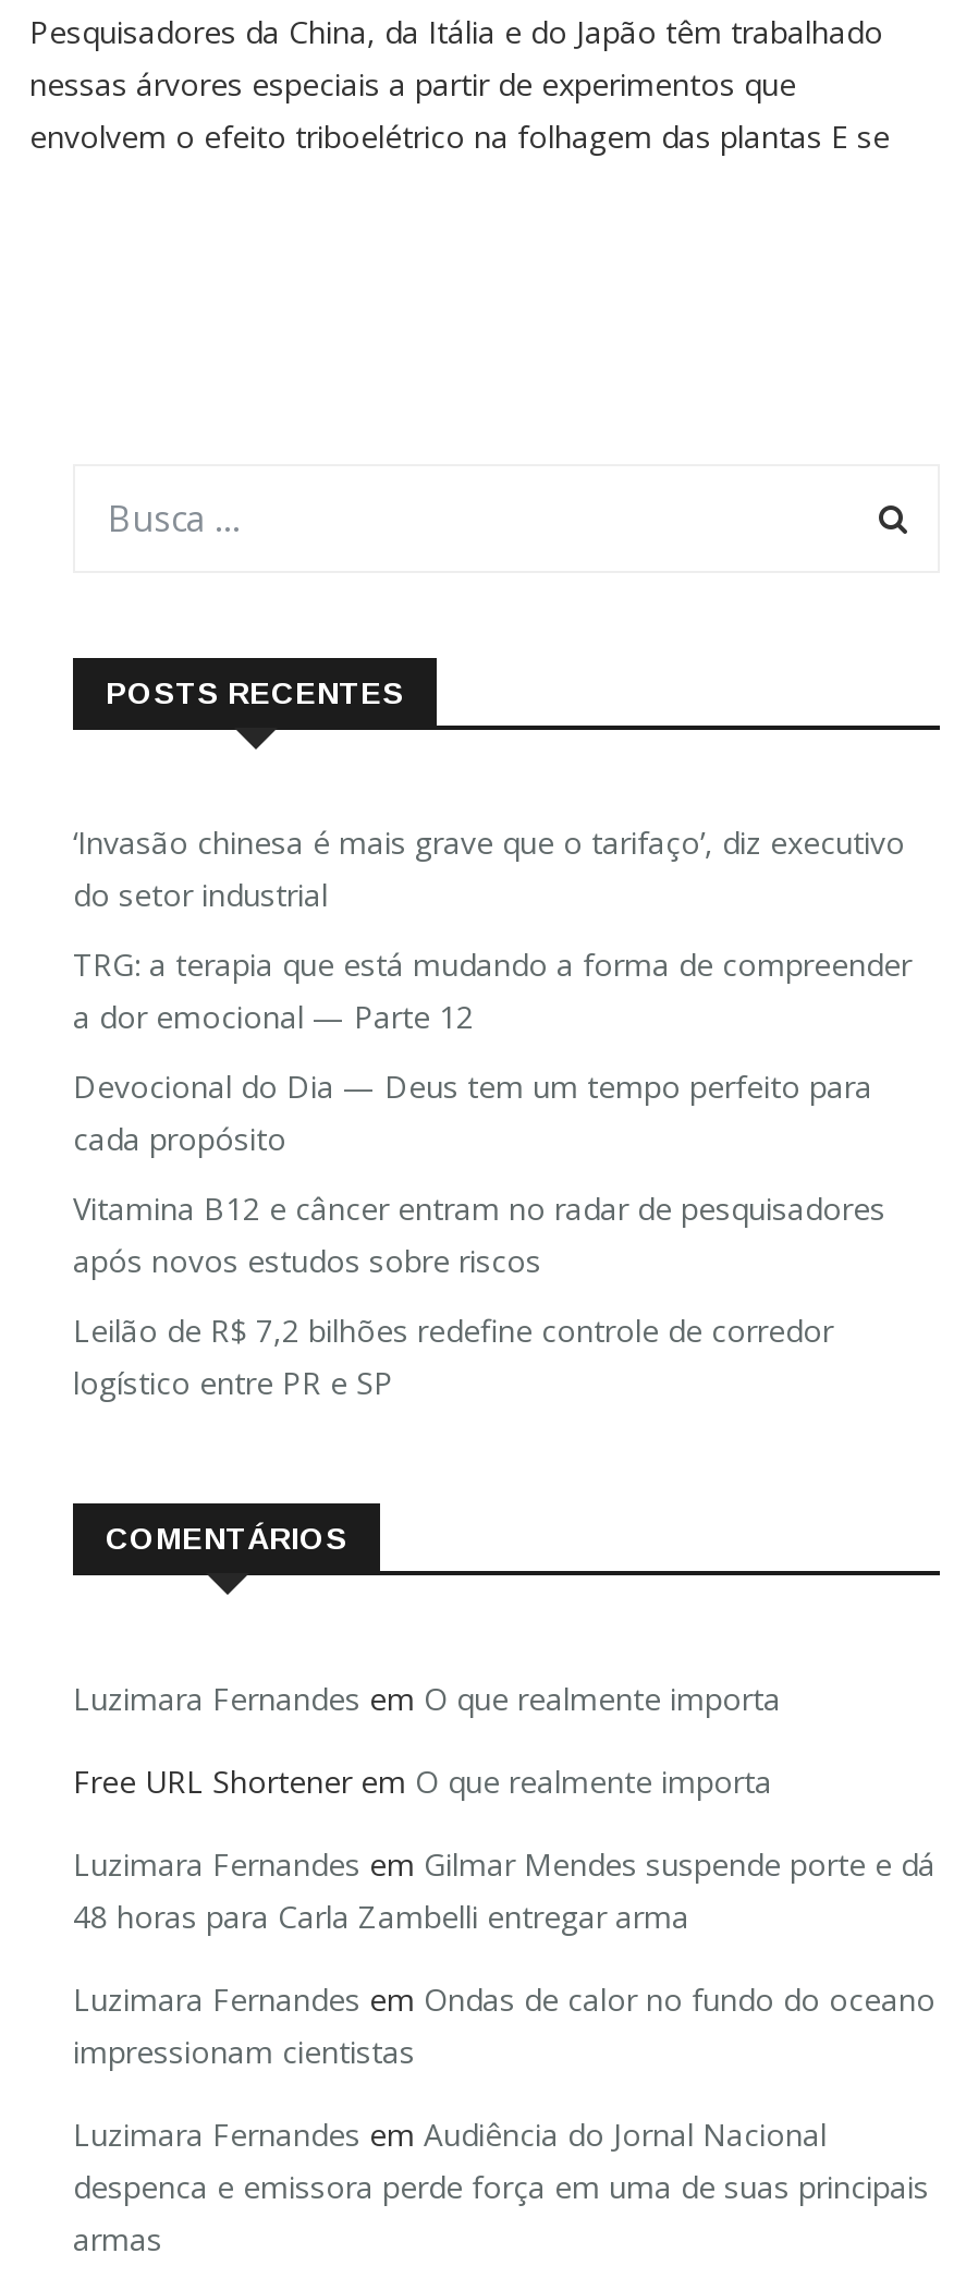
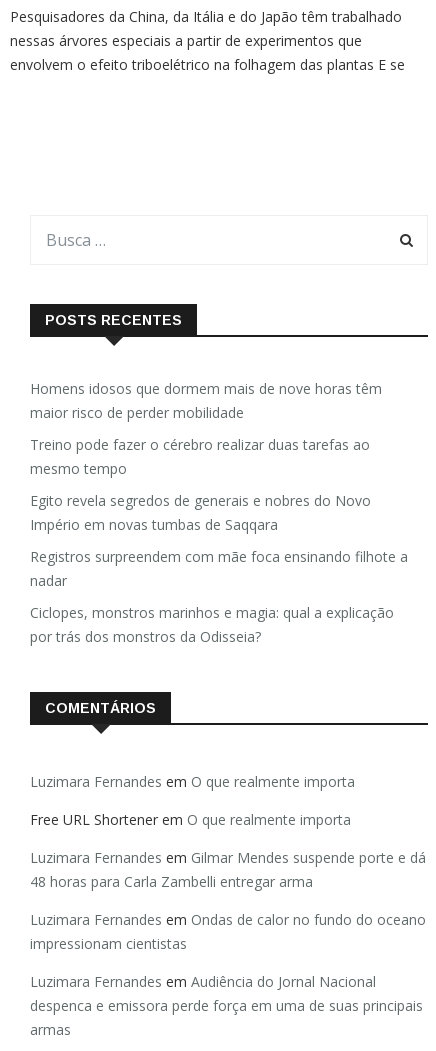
- ‘Invasão chinesa é mais grave que o tarifaço’, diz executivo
- do setor industrial
+ Homens idosos que dormem mais de nove horas têm
+ maior risco de perder mobilidade

- TRG: a terapia que está mudando a forma de compreender
- a dor emocional — Parte 12
+ Treino pode fazer o cérebro realizar duas tarefas ao
+ mesmo tempo

- Devocional do Dia — Deus tem um tempo perfeito para
- cada propósito
+ Egito revela segredos de generais e nobres do Novo
+ Império em novas tumbas de Saqqara

- Vitamina B12 e câncer entram no radar de pesquisadores
- após novos estudos sobre riscos
+ Registros surpreendem com mãe foca ensinando filhote a
+ nadar

- Leilão de R$ 7,2 bilhões redefine controle de corredor
- logístico entre PR e SP
+ Ciclopes, monstros marinhos e magia: qual a explicação
+ por trás dos monstros da Odisseia?
